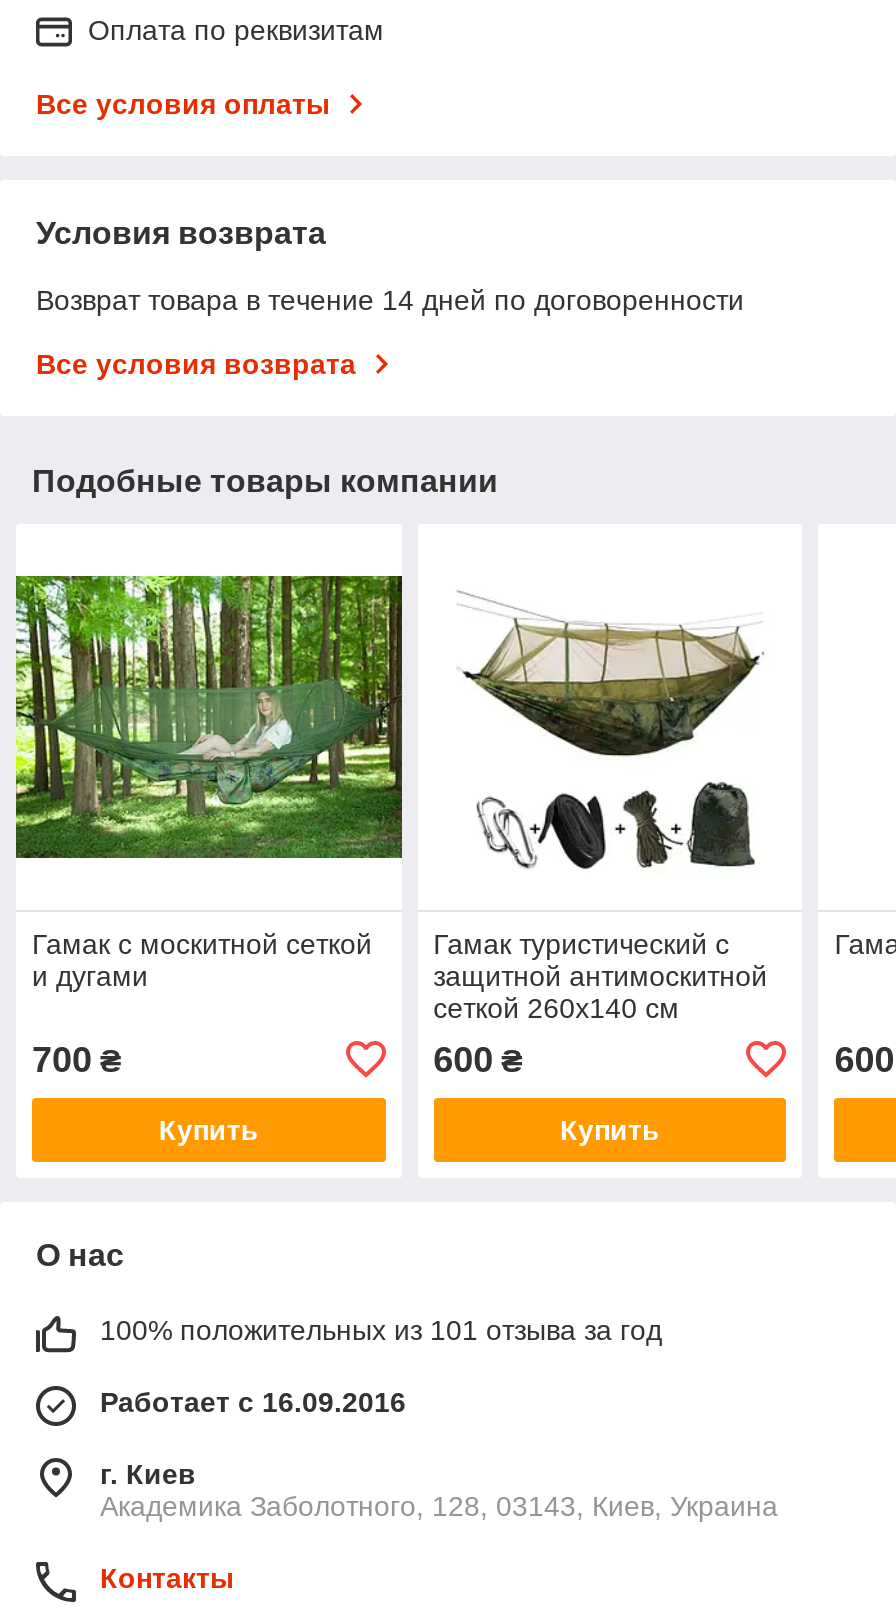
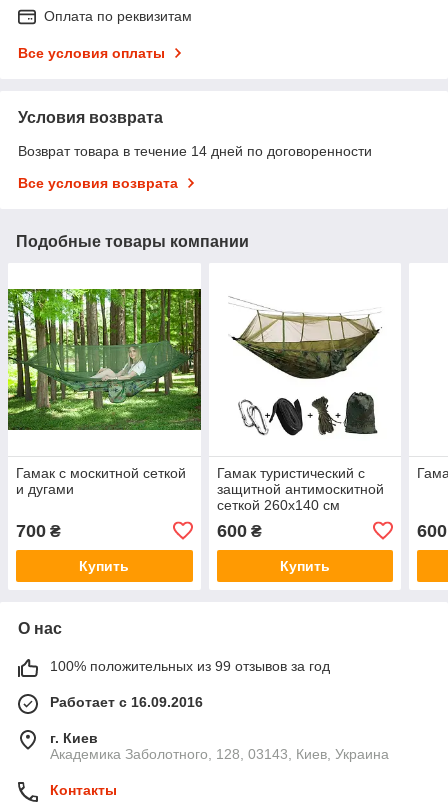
- 100% положительных из 101 отзыва за год
+ 100% положительных из 99 отзывов за год
